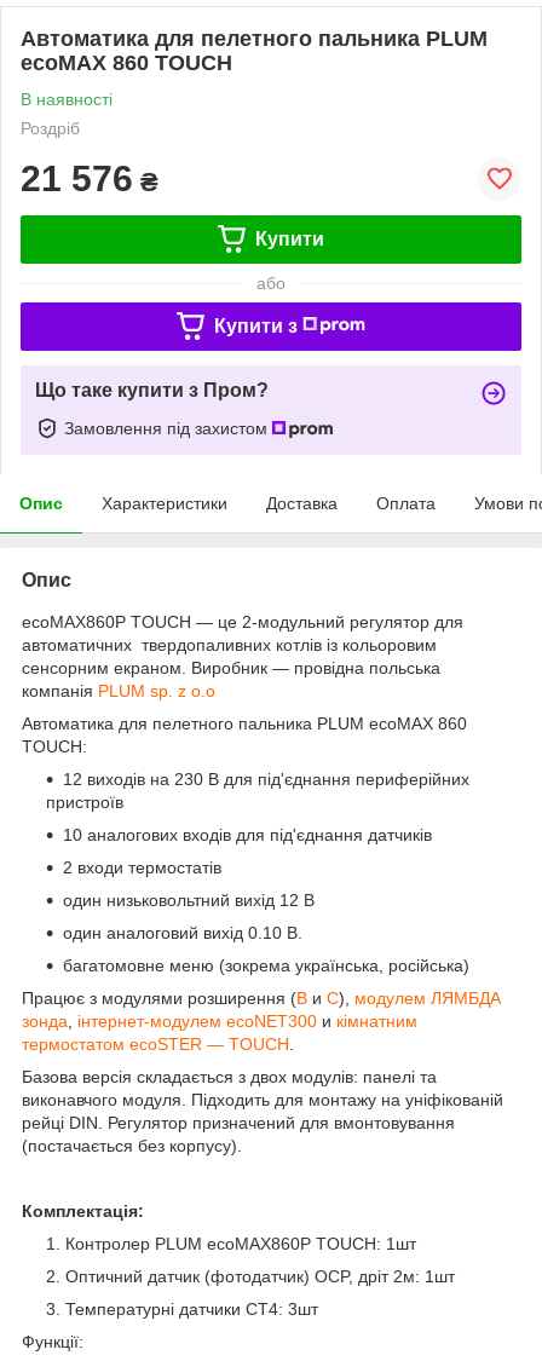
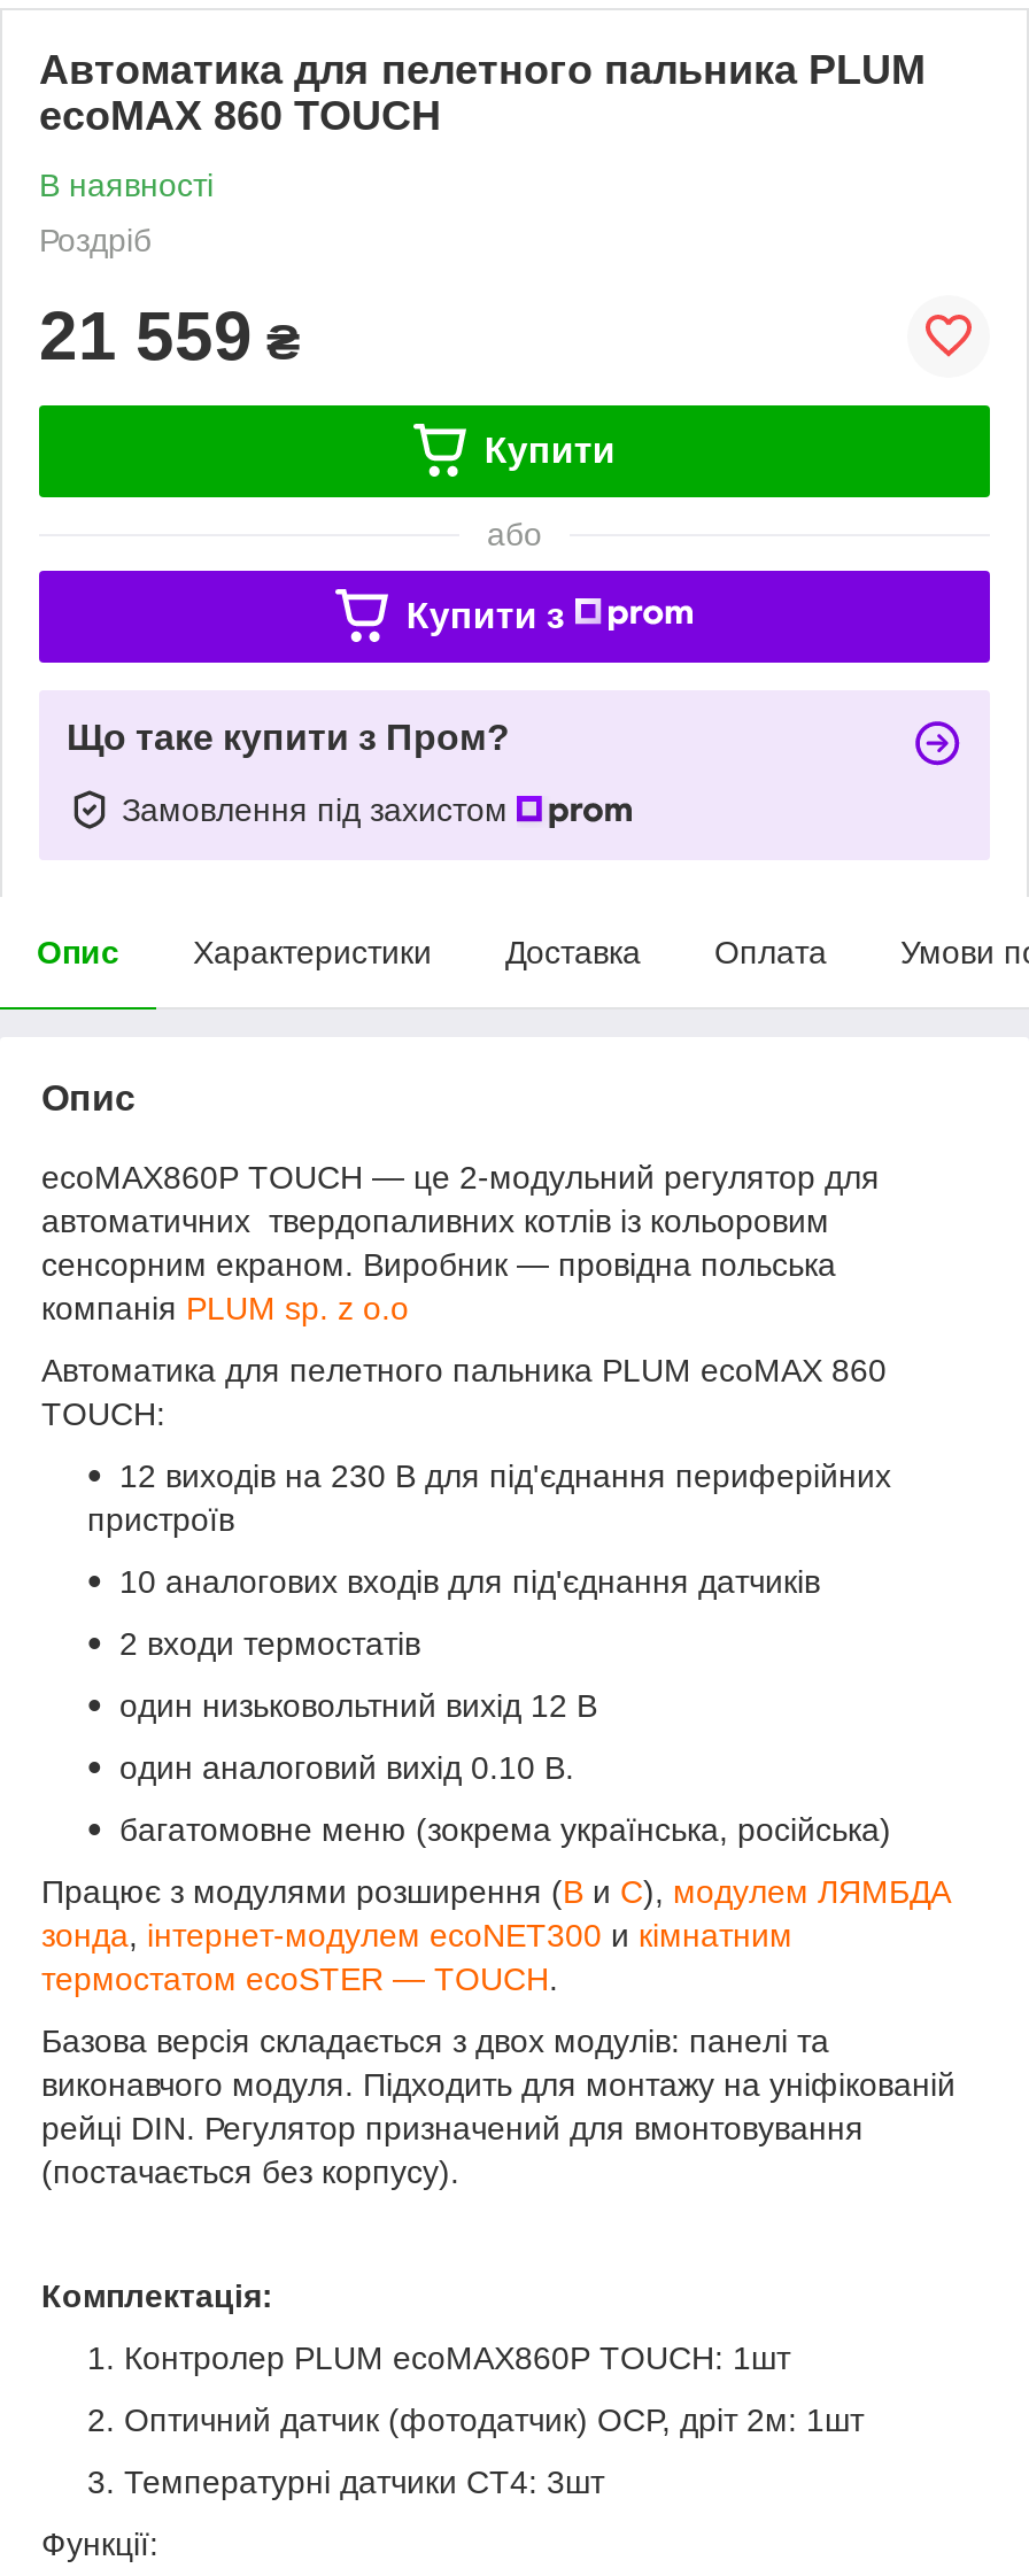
- 21 576 ₴
+ 21 559 ₴
